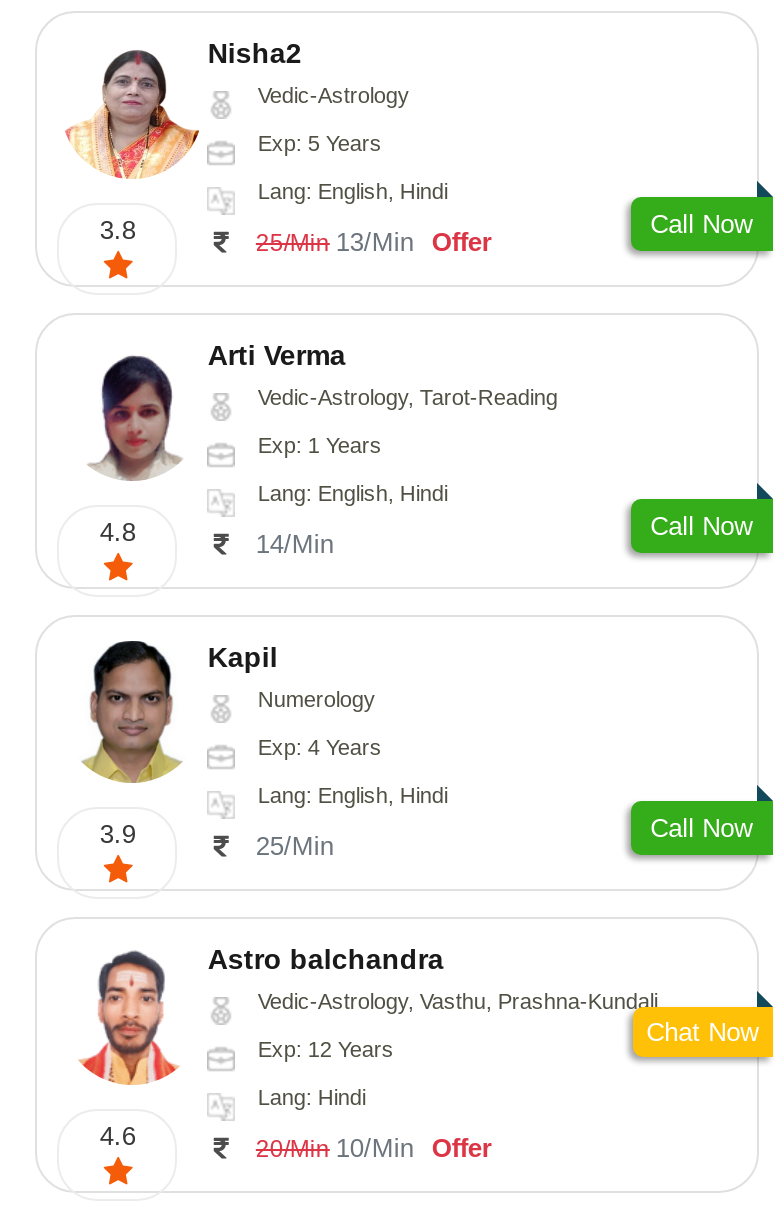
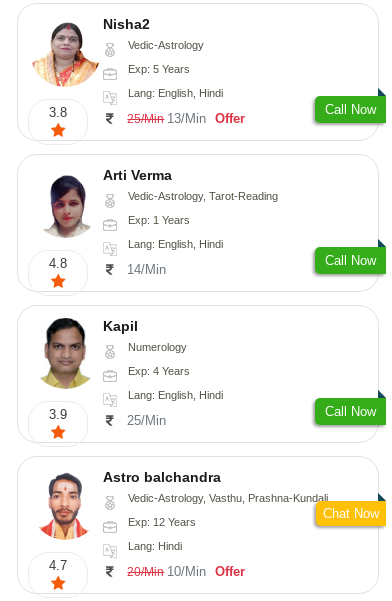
- 4.6
+ 4.7
